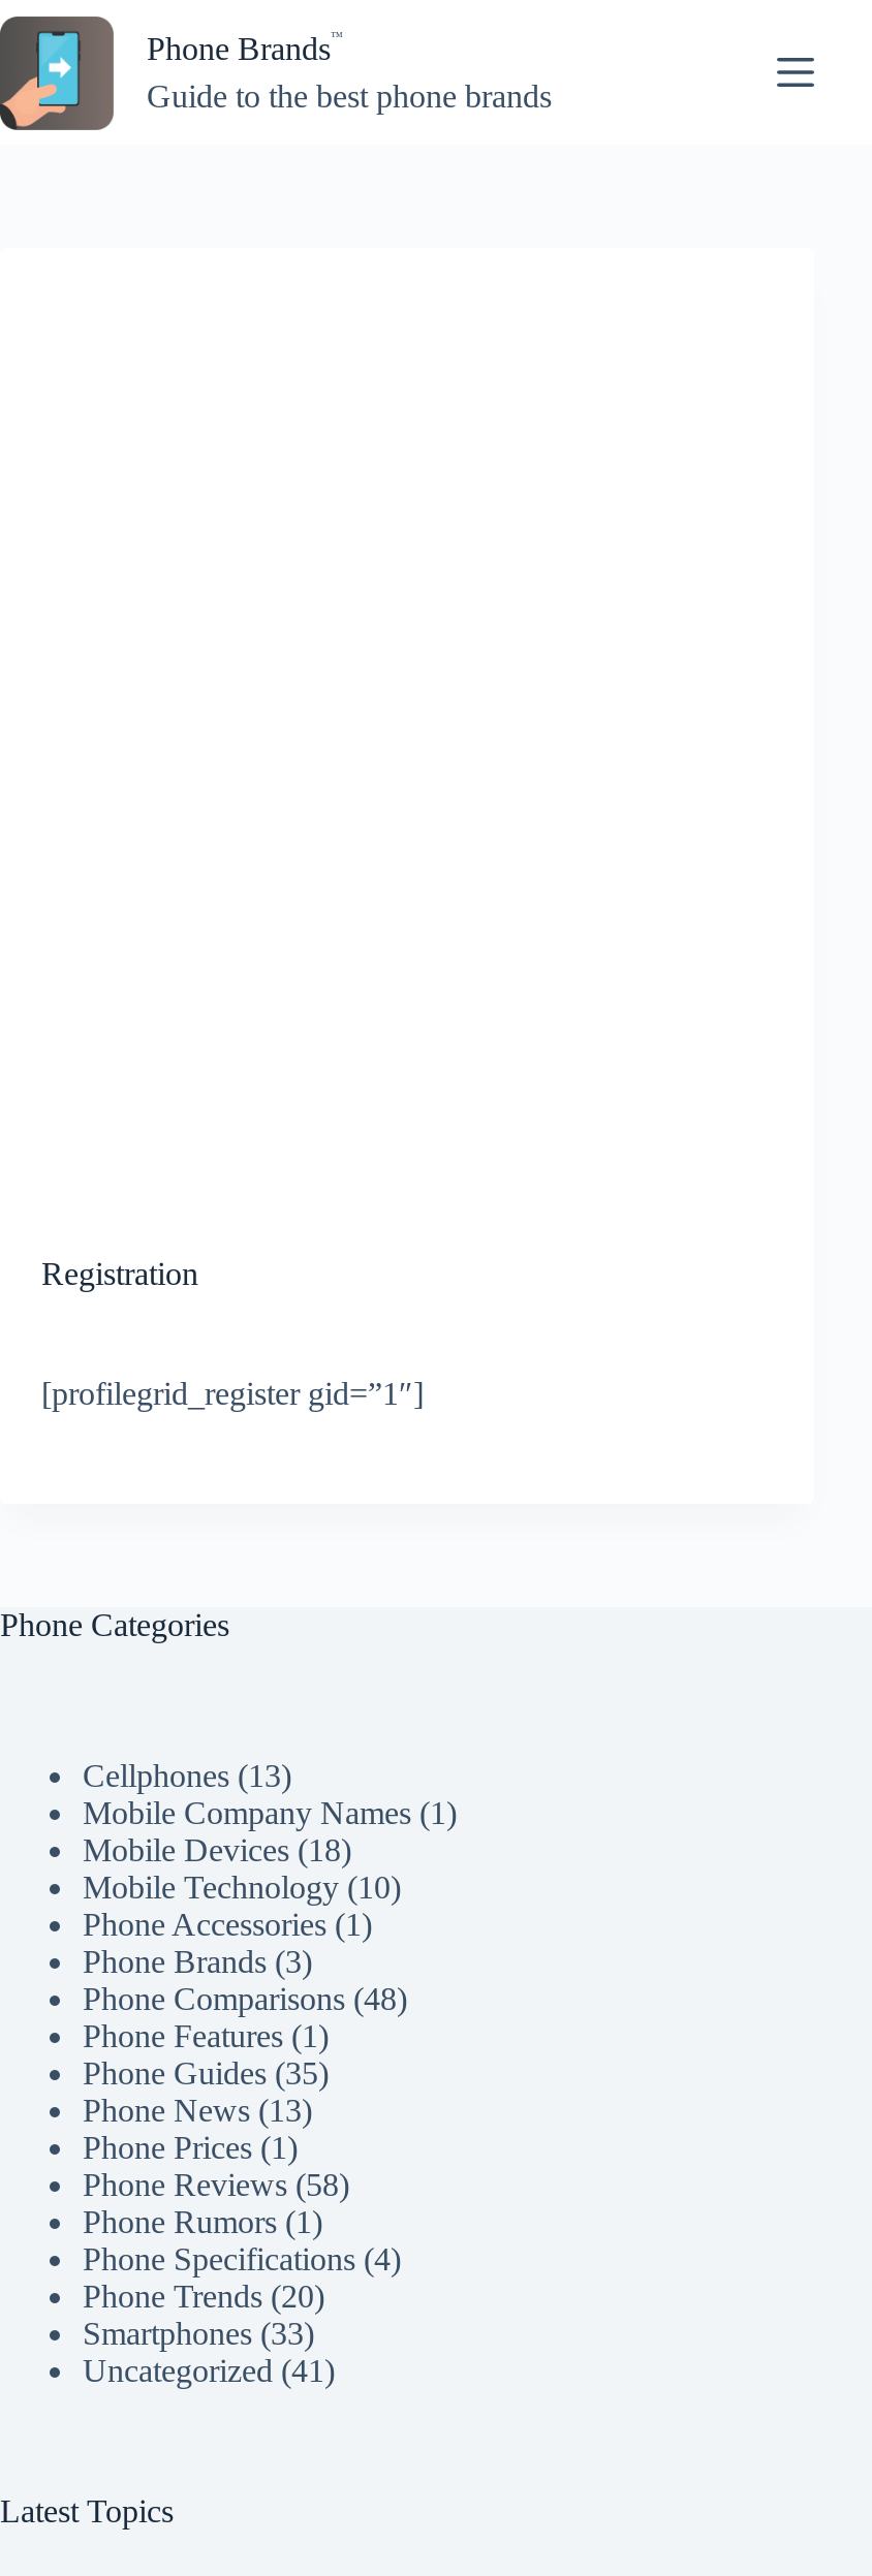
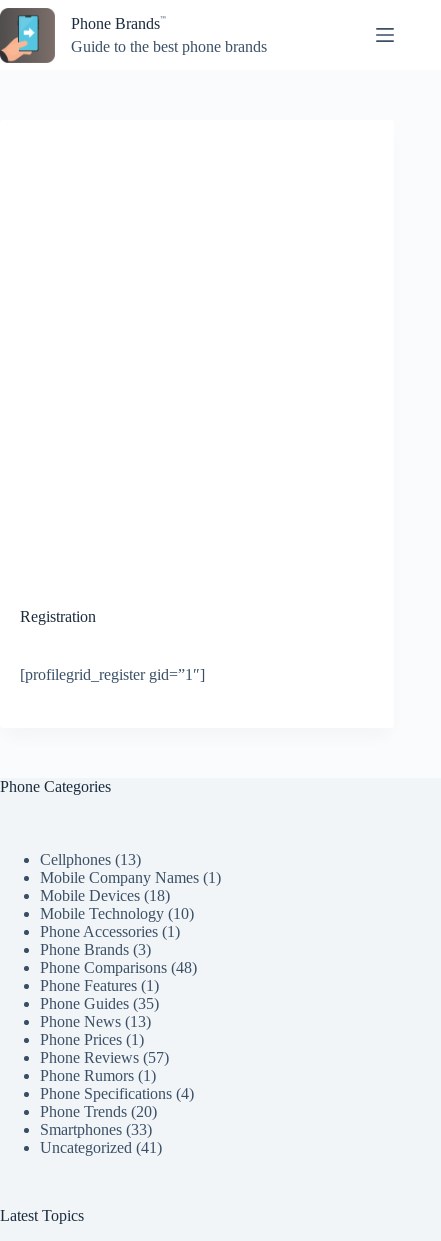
- Phone Reviews(58)
+ Phone Reviews(57)
